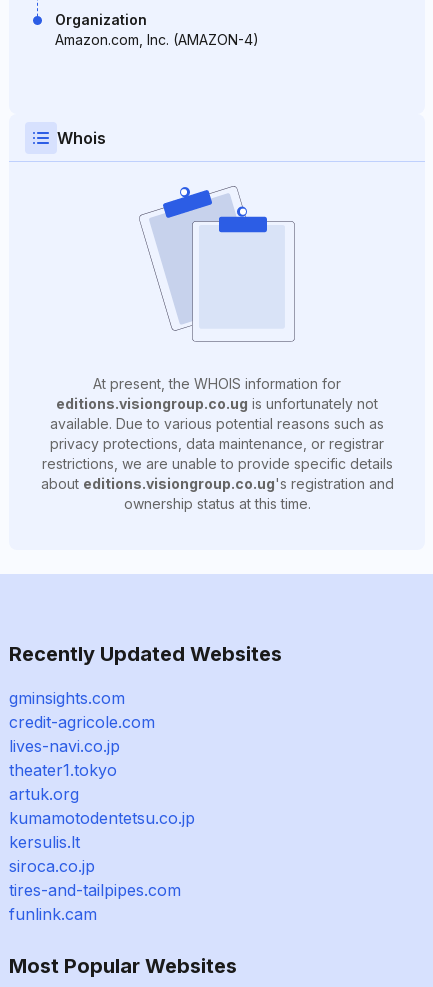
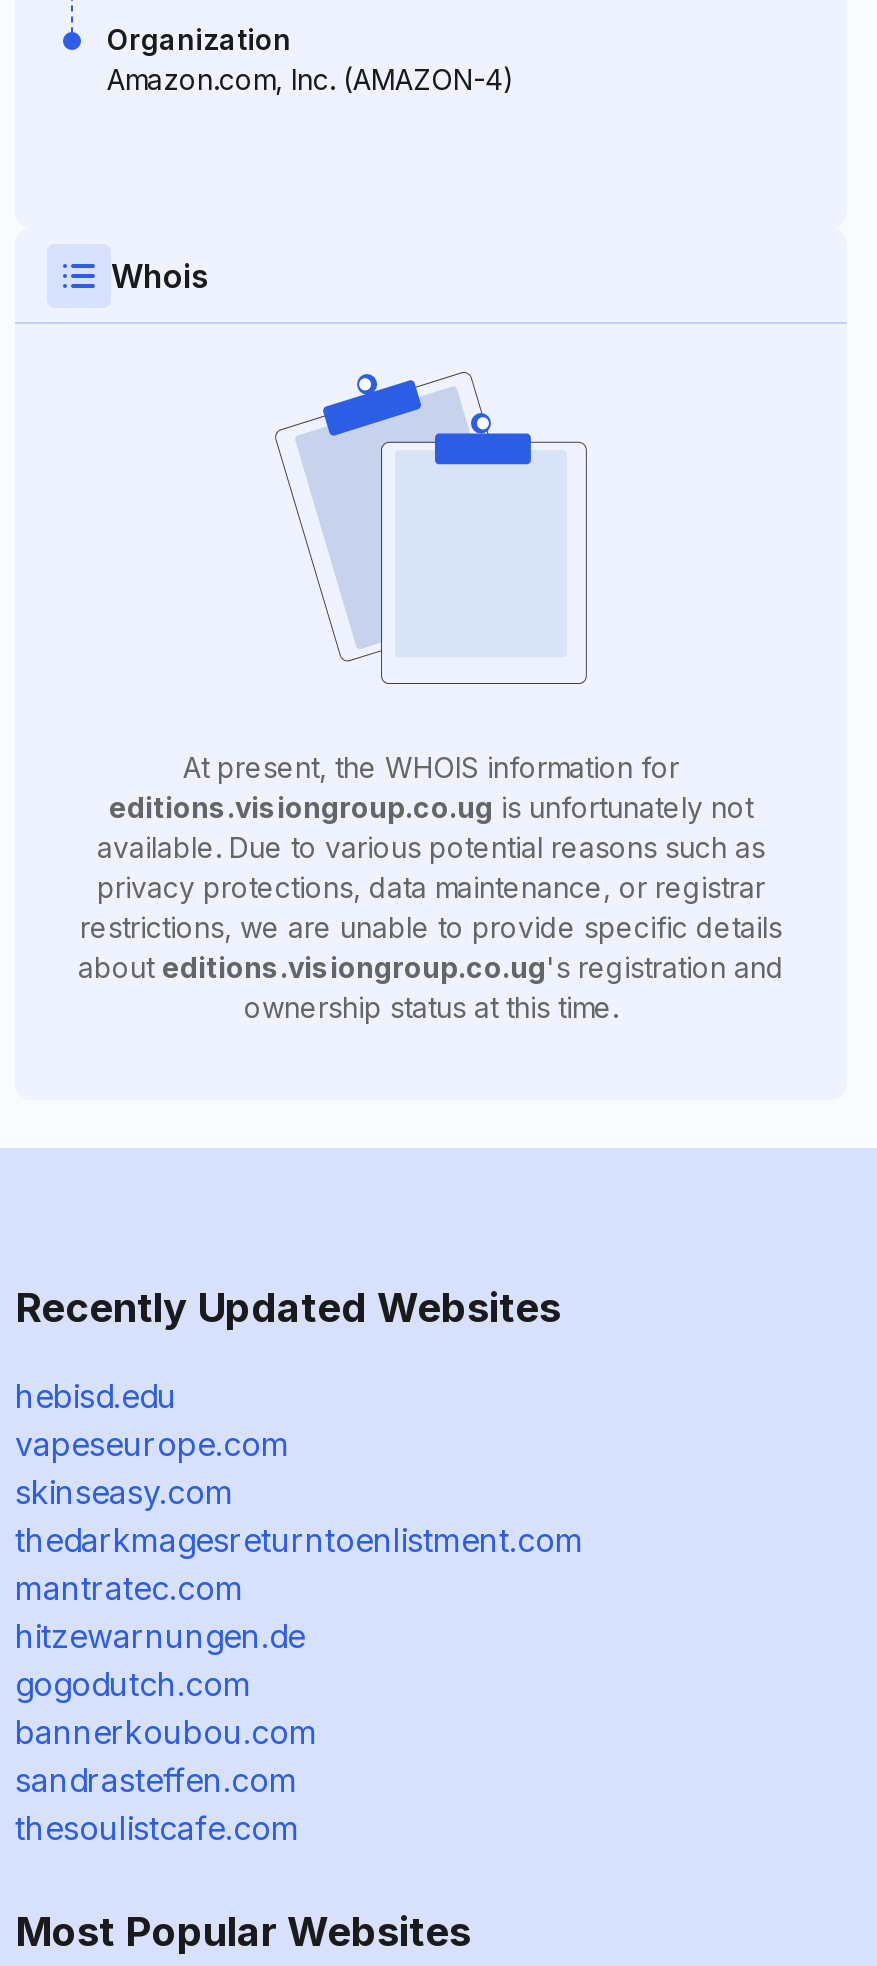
- gminsights.com
- credit-agricole.com
- lives-navi.co.jp
- theater1.tokyo
- artuk.org
- kumamotodentetsu.co.jp
- kersulis.lt
- siroca.co.jp
- tires-and-tailpipes.com
- funlink.cam
+ hebisd.edu
+ vapeseurope.com
+ skinseasy.com
+ thedarkmagesreturntoenlistment.com
+ mantratec.com
+ hitzewarnungen.de
+ gogodutch.com
+ bannerkoubou.com
+ sandrasteffen.com
+ thesoulistcafe.com
